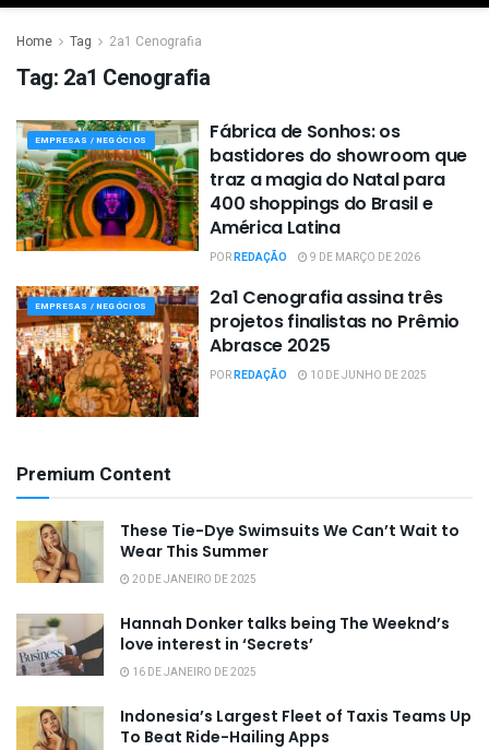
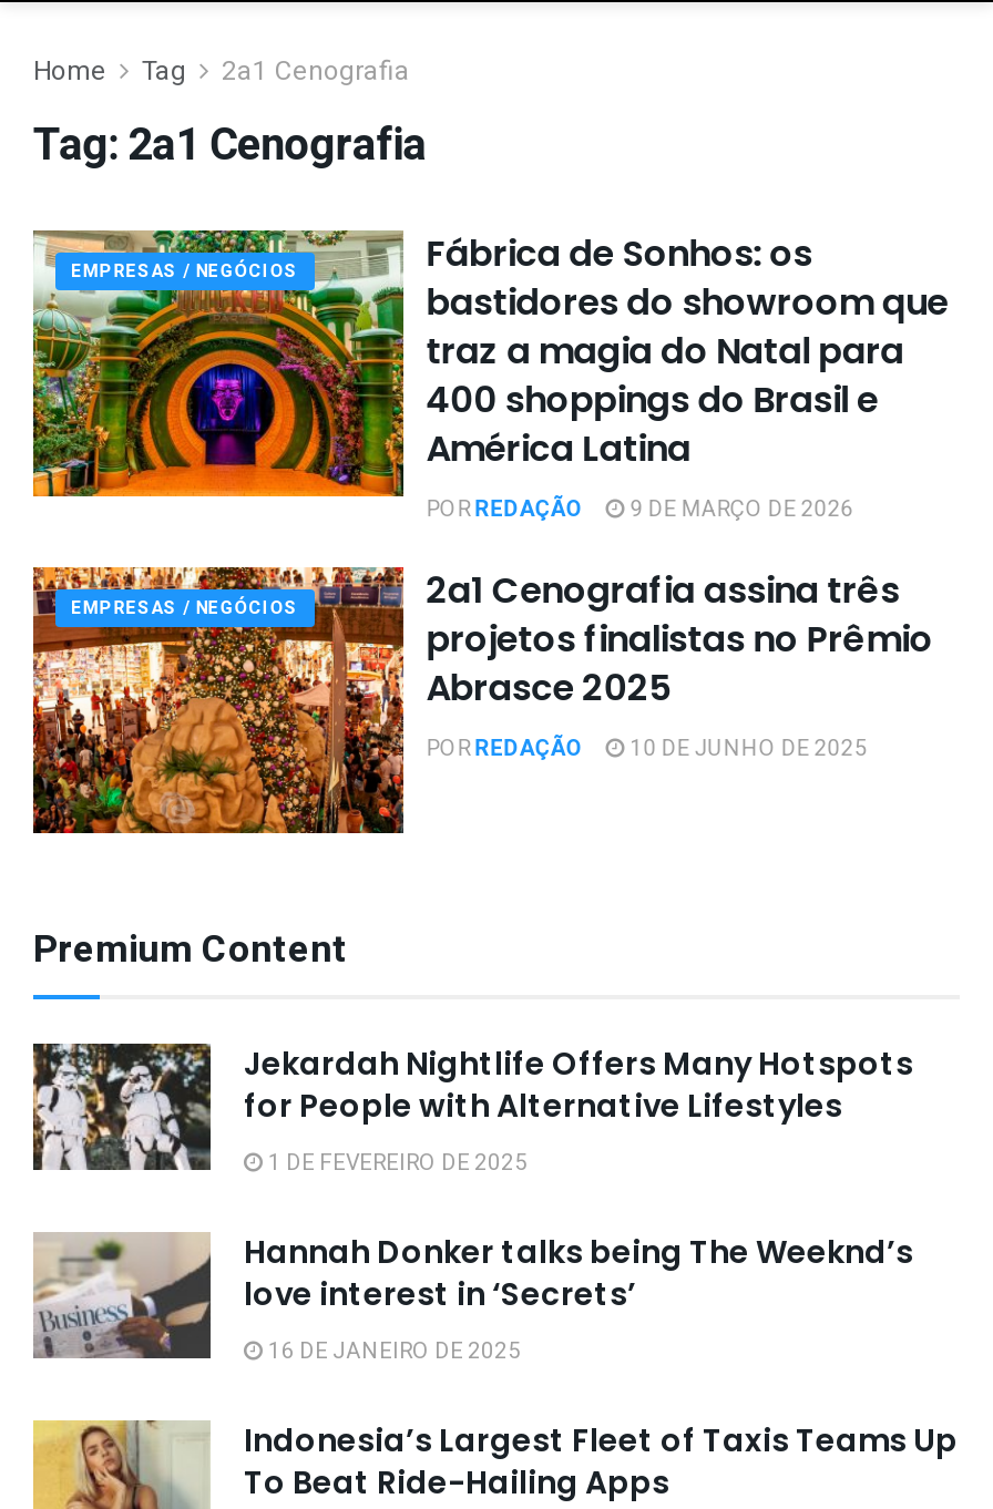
- [image]
- These Tie-Dye Swimsuits We Can’t Wait to
- Wear This Summer
- 20 DE JANEIRO DE 2025
+ [image]
+ Jekardah Nightlife Offers Many Hotspots
+ for People with Alternative Lifestyles
+ 1 DE FEVEREIRO DE 2025
